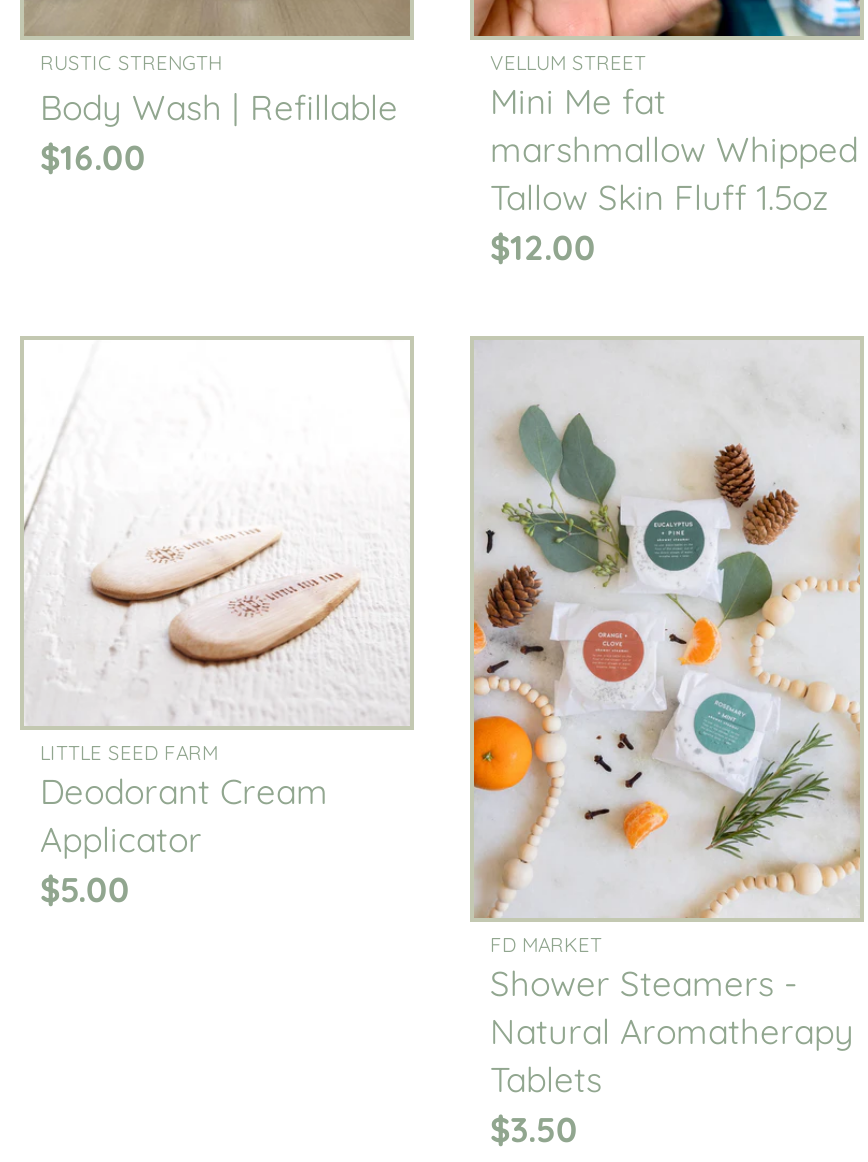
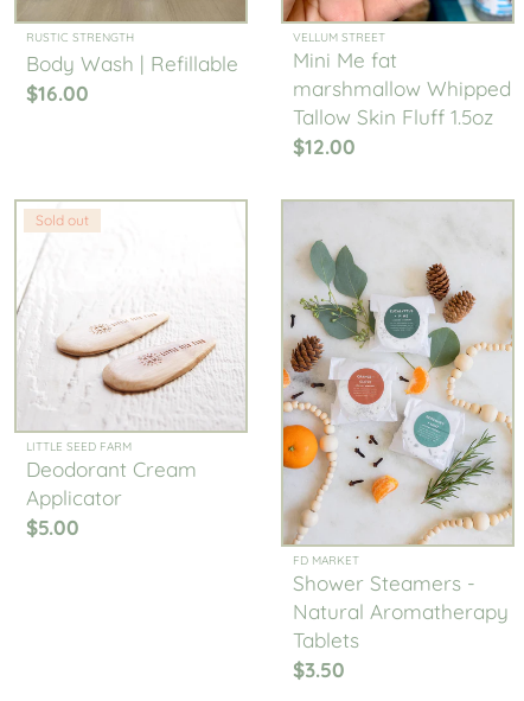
+ Sold out
